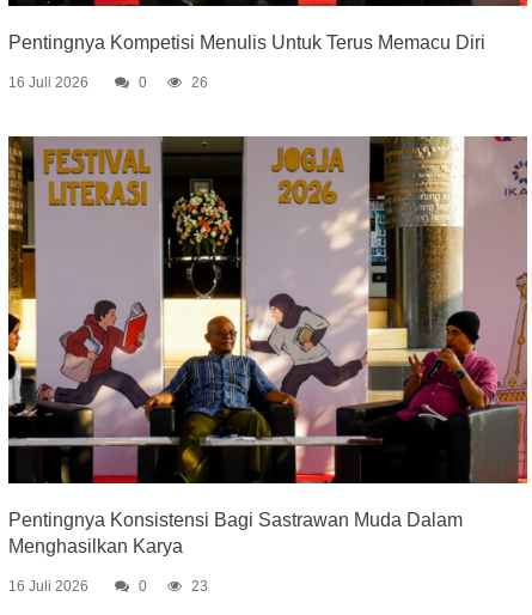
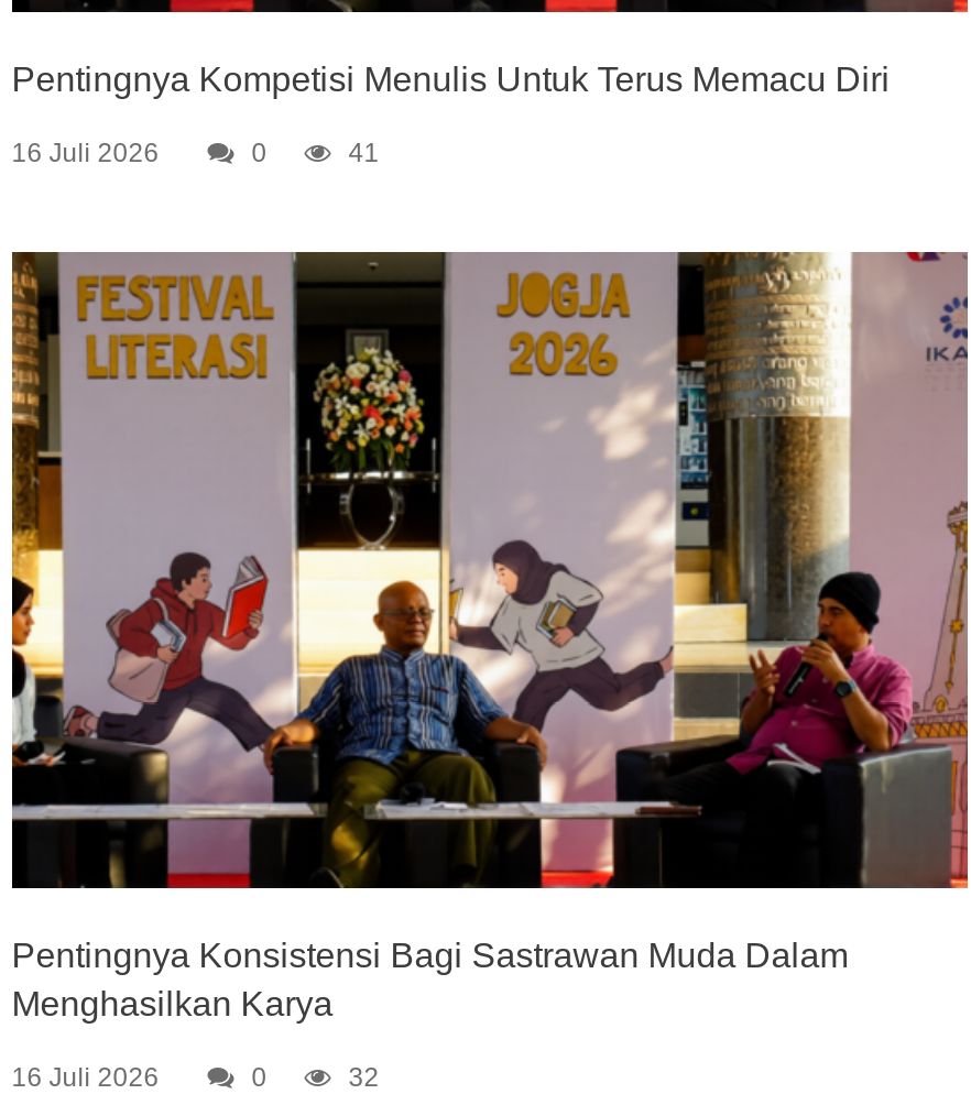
- 26
+ 41

- 23
+ 32
